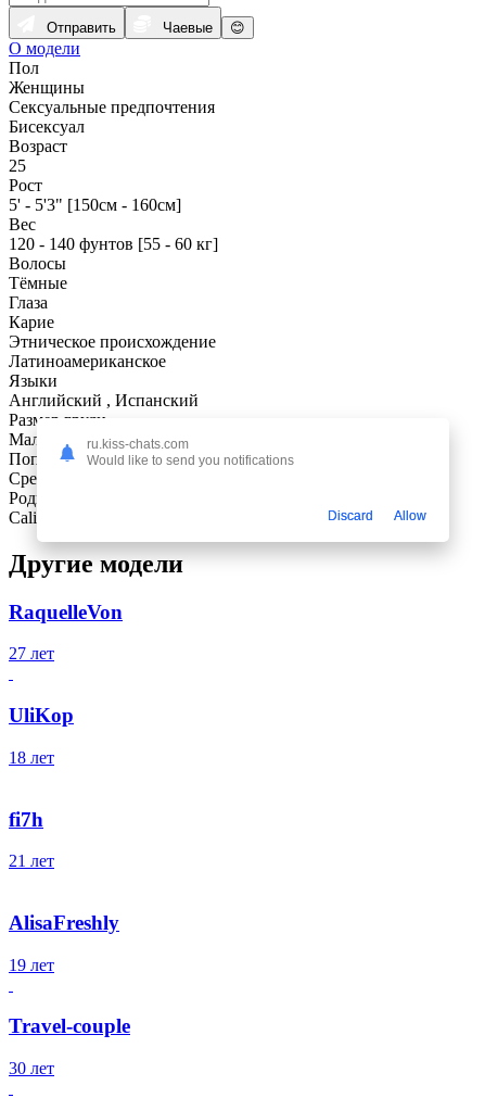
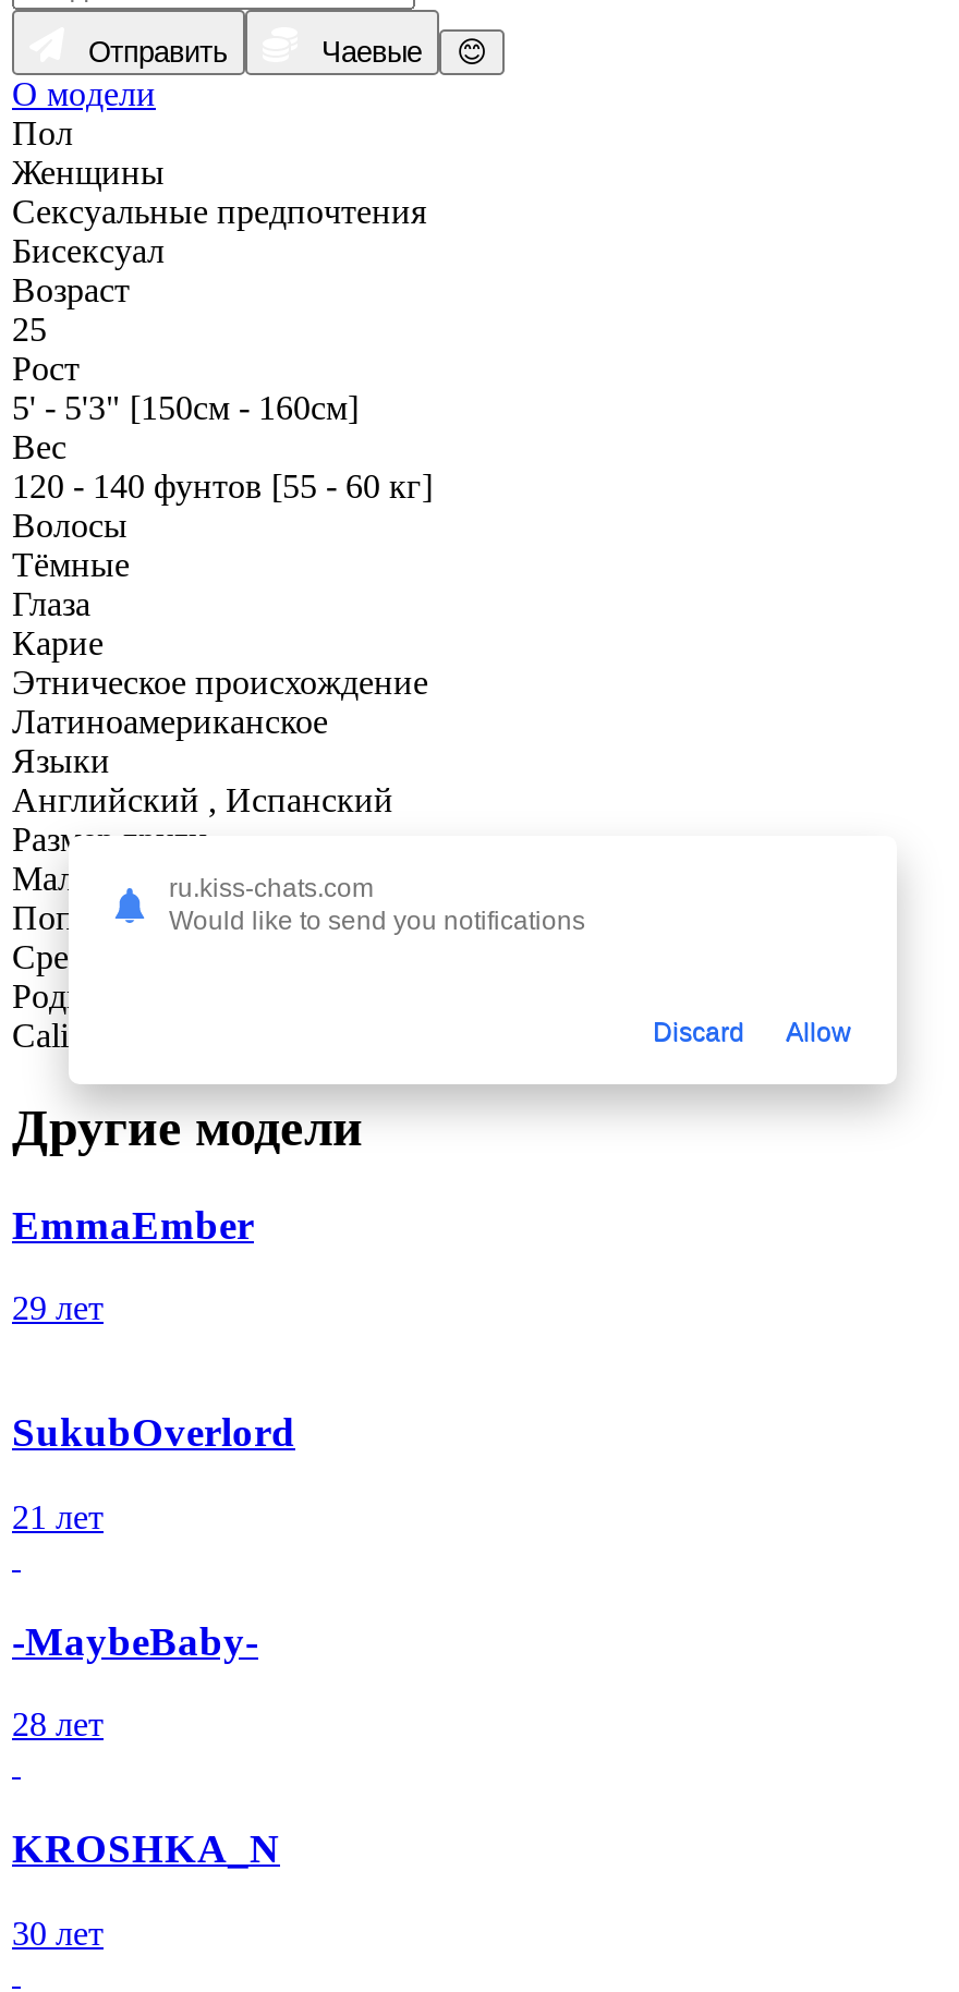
- RaquelleVon
- 27 лет
- UliKop
- 18 лет
- fi7h
+ EmmaEmber
+ 29 лет
+ SukubOverlord

- AlisaFreshly
+ -MaybeBaby-

- 19 лет
+ 28 лет

- Travel-couple
+ KROSHKA_N
